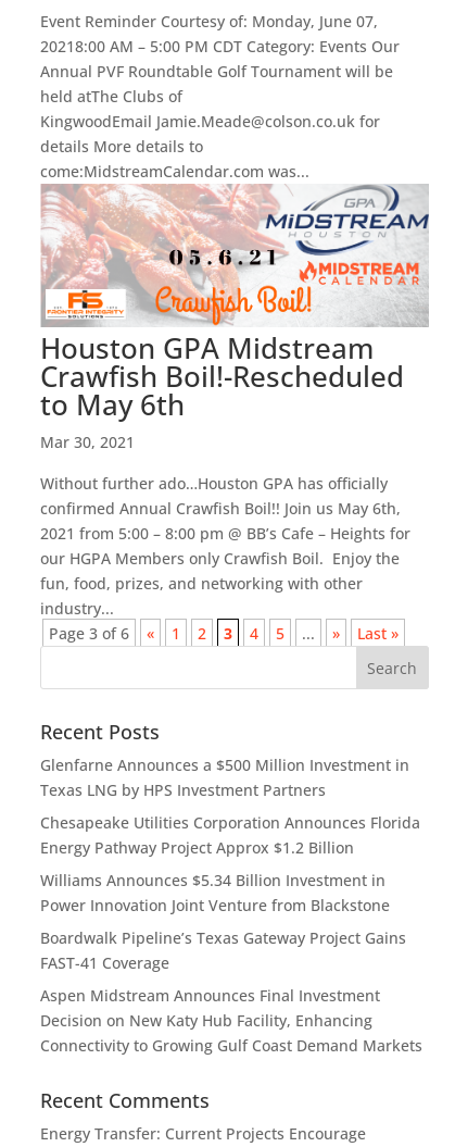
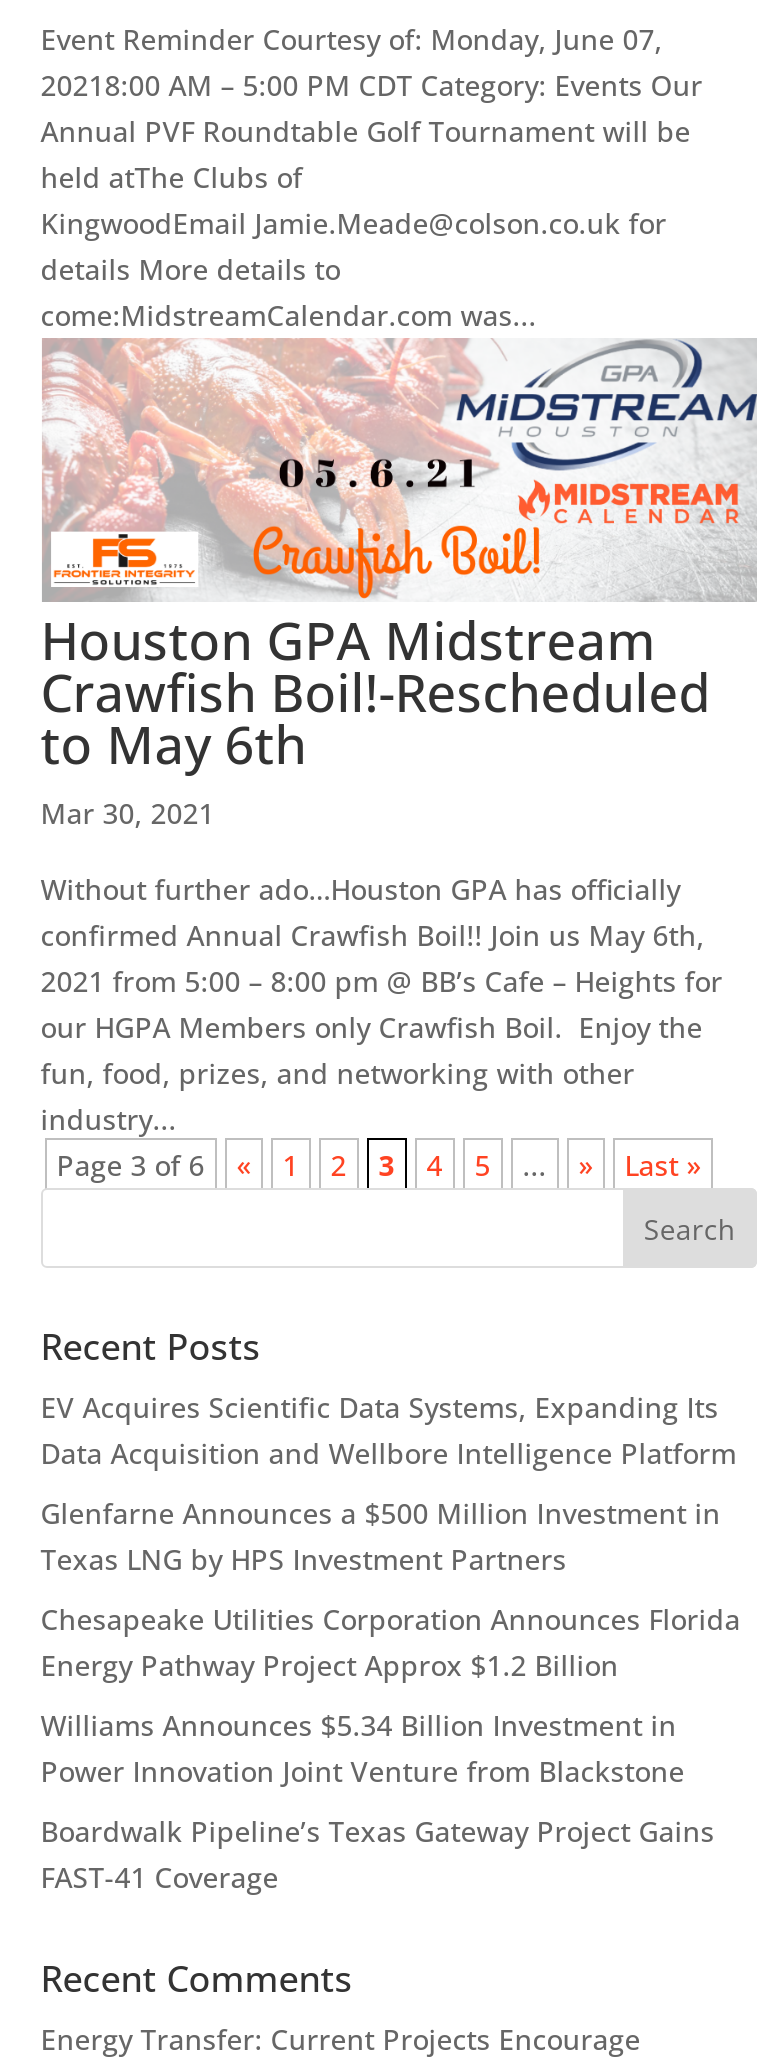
+ EV Acquires Scientific Data Systems, Expanding Its
+ Data Acquisition and Wellbore Intelligence Platform

moved down: Glenfarne Announces a $500 Million Investment in | Texas LNG by HPS Investment Partners | Chesapeake Utilities Corporation Announces Florida | Energy Pathway Project Approx $1.2 Billion | Williams Announces $5.34 Billion Investment in | Power Innovation Joint Venture from Blackstone | Boardwalk Pipeline’s Texas Gateway Project Gains | FAST-41 Coverage

- Aspen Midstream Announces Final Investment
- Decision on New Katy Hub Facility, Enhancing
- Connectivity to Growing Gulf Coast Demand Markets
